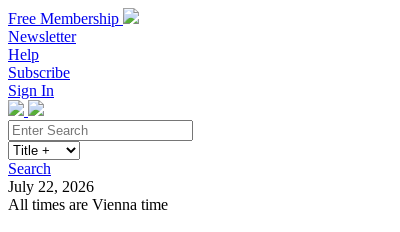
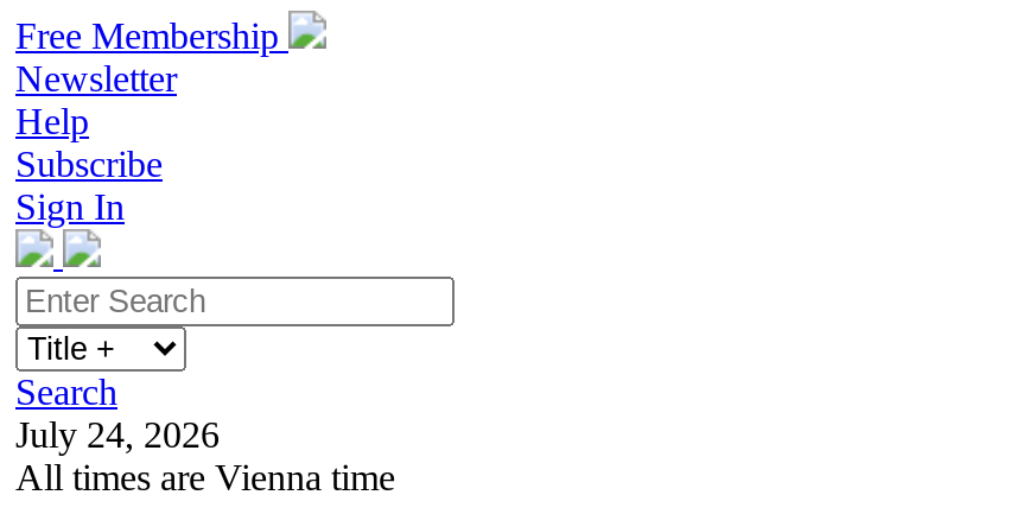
- July 22, 2026
+ July 24, 2026
